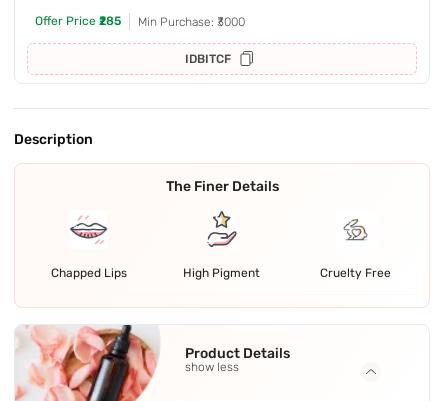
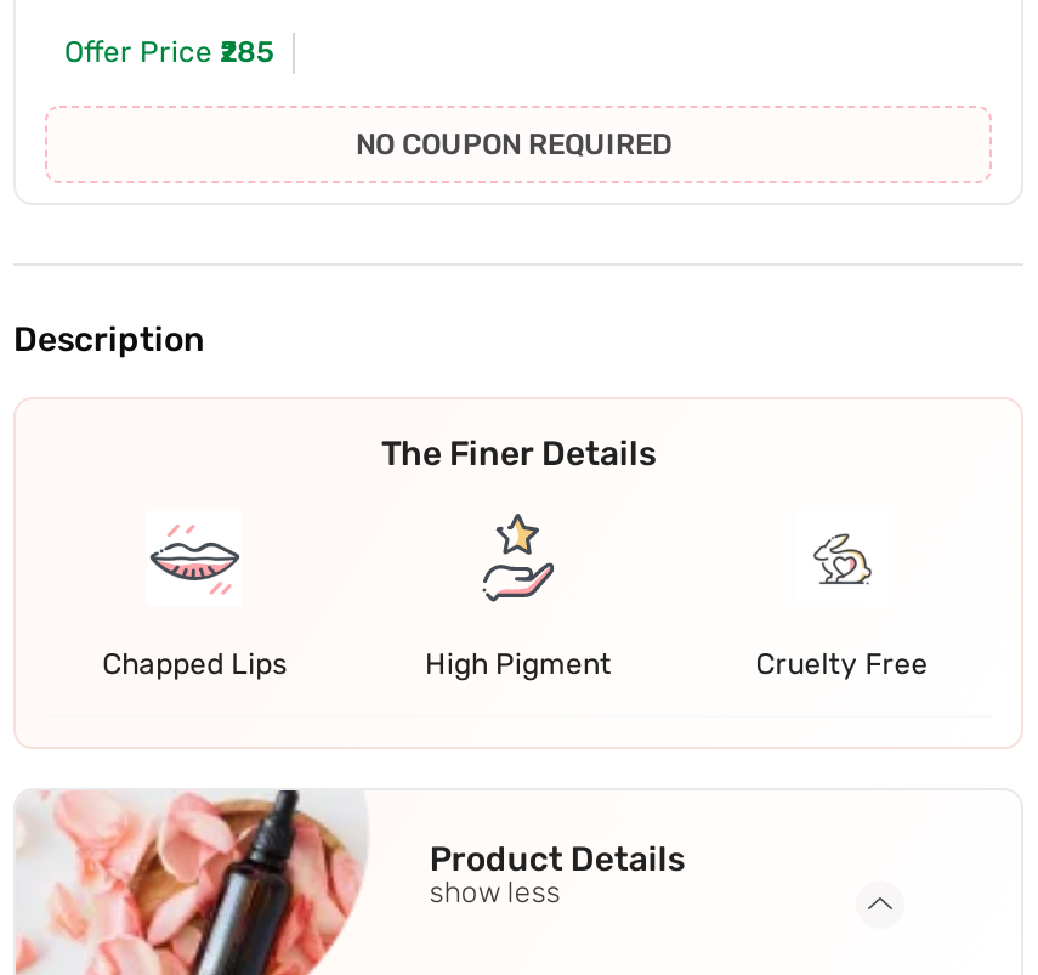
- Min Purchase: ₹3000
- IDBITCF
+ NO COUPON REQUIRED
